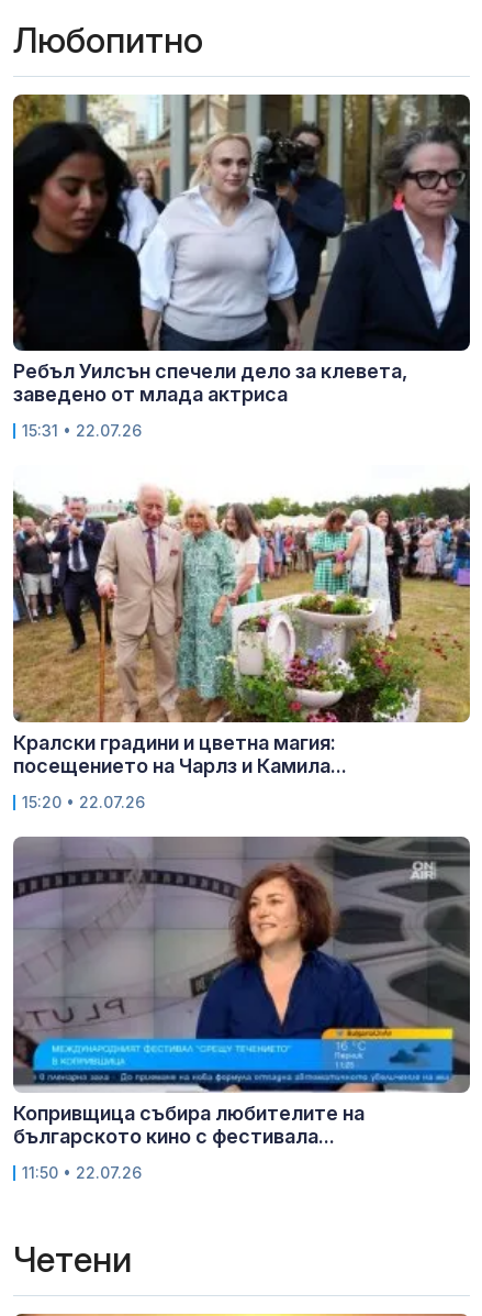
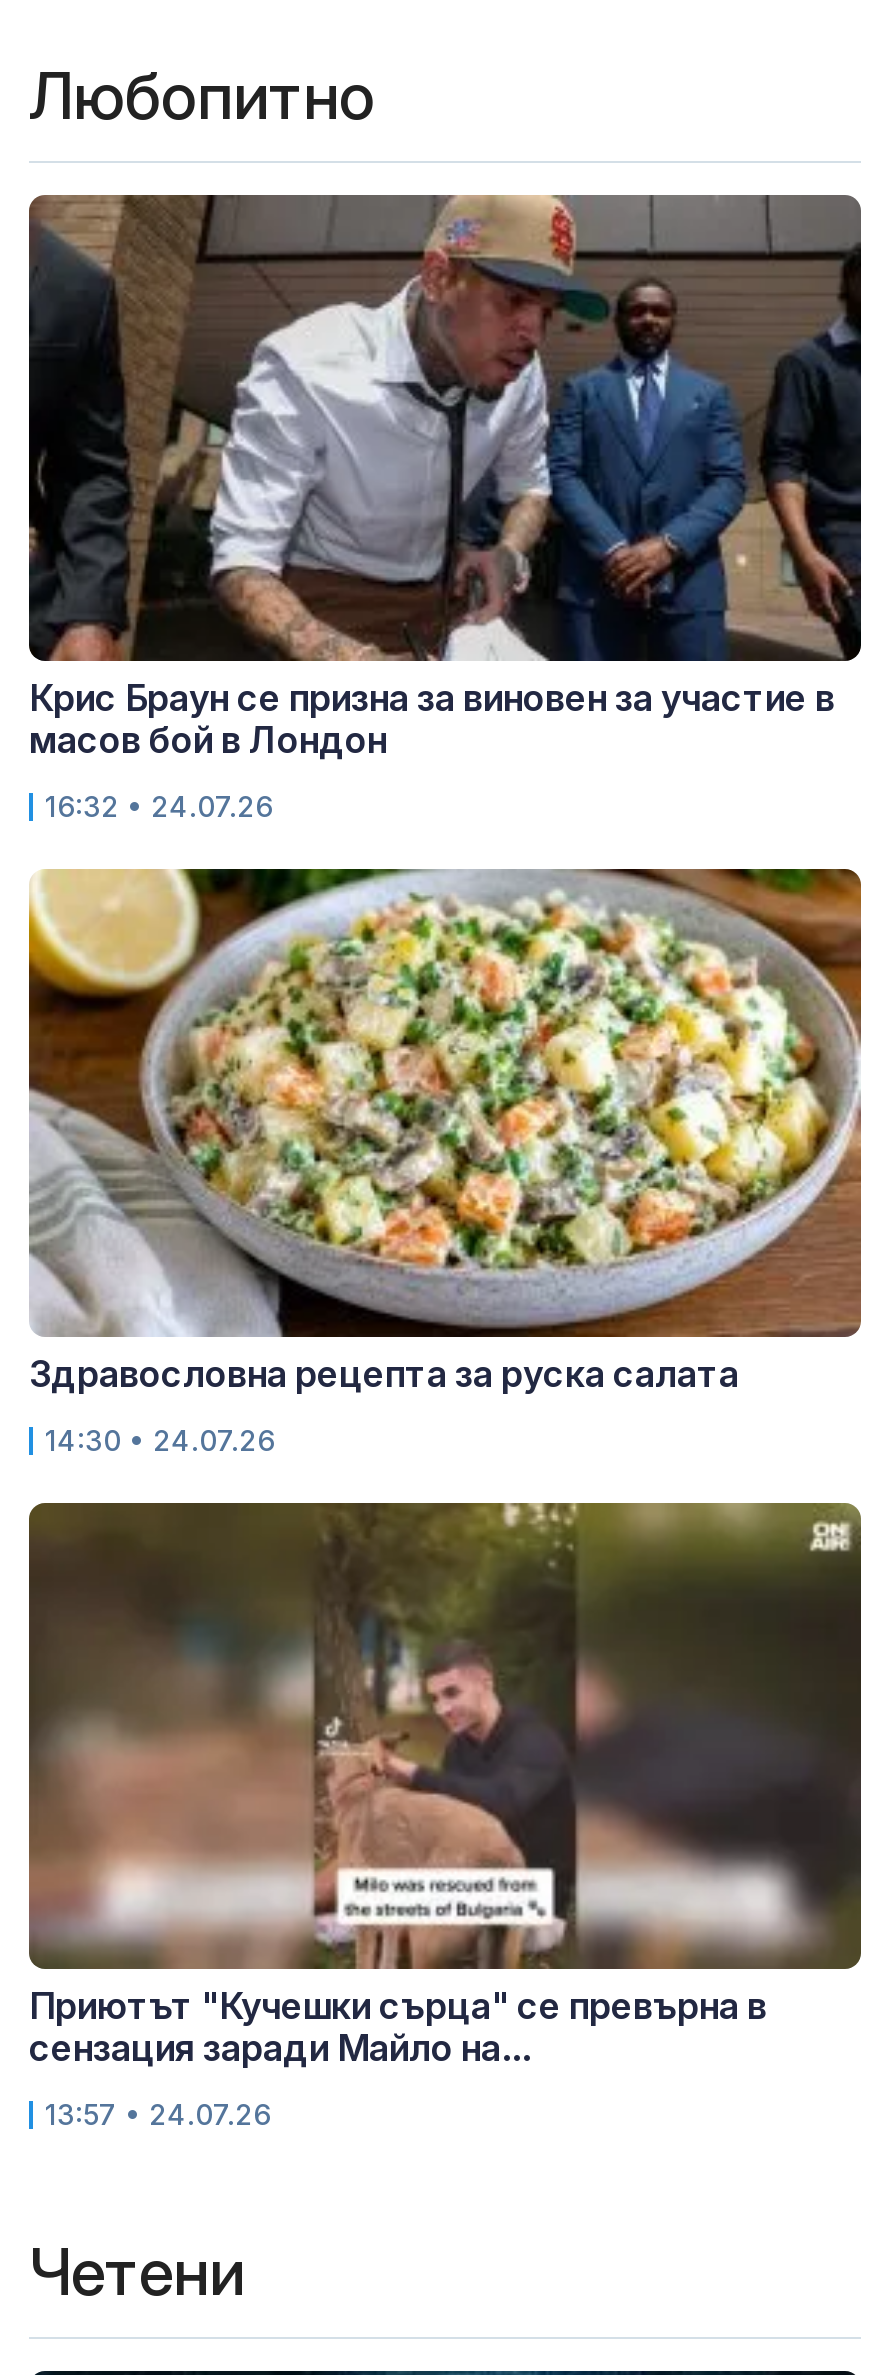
- [image]
- Ребъл Уилсън спечели дело за клевета,
- заведено от млада актриса
+ [image]
+ Крис Браун се призна за виновен за участие в
+ масов бой в Лондон

- 15:31 • 22.07.26
+ 16:32 • 24.07.26

- [image]
- Кралски градини и цветна магия:
- посещението на Чарлз и Камила...
+ [image]
+ Здравословна рецепта за руска салата

- 15:20 • 22.07.26
+ 14:30 • 24.07.26

- [image]
- Копривщица събира любителите на
- българското кино с фестивала...
+ [image]
+ Приютът "Кучешки сърца" се превърна в
+ сензация заради Майло на...

- 11:50 • 22.07.26
+ 13:57 • 24.07.26
